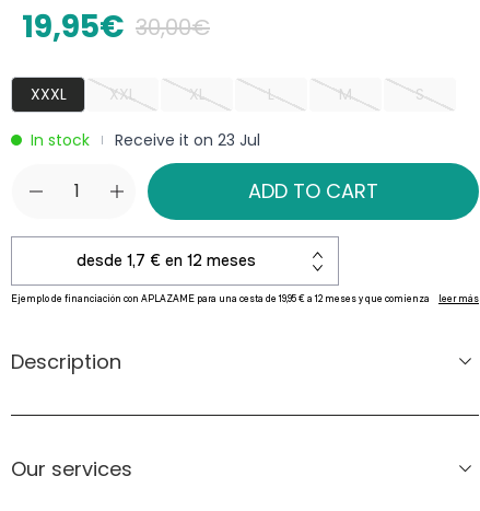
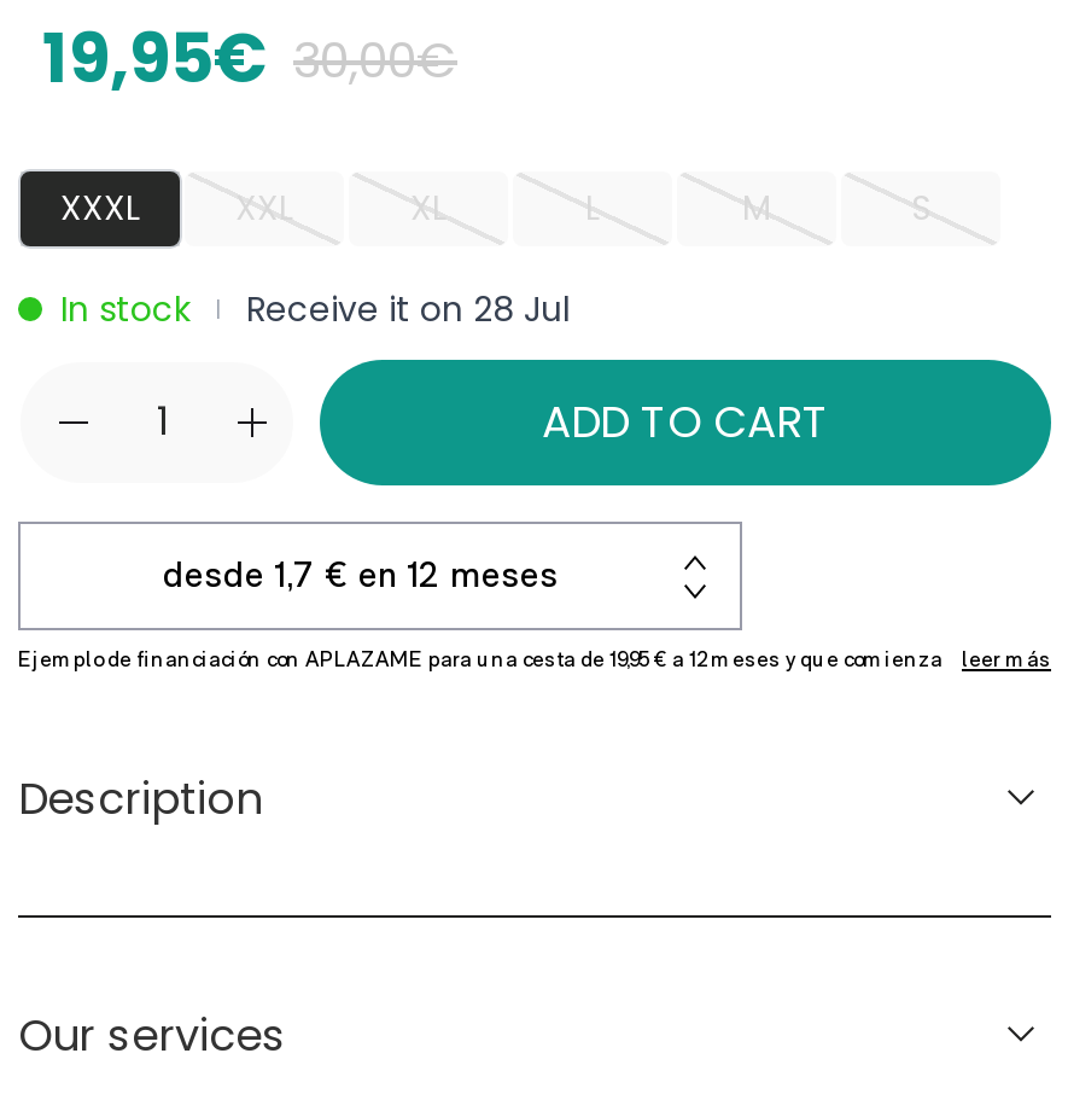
- Receive it on 23 Jul
+ Receive it on 28 Jul
